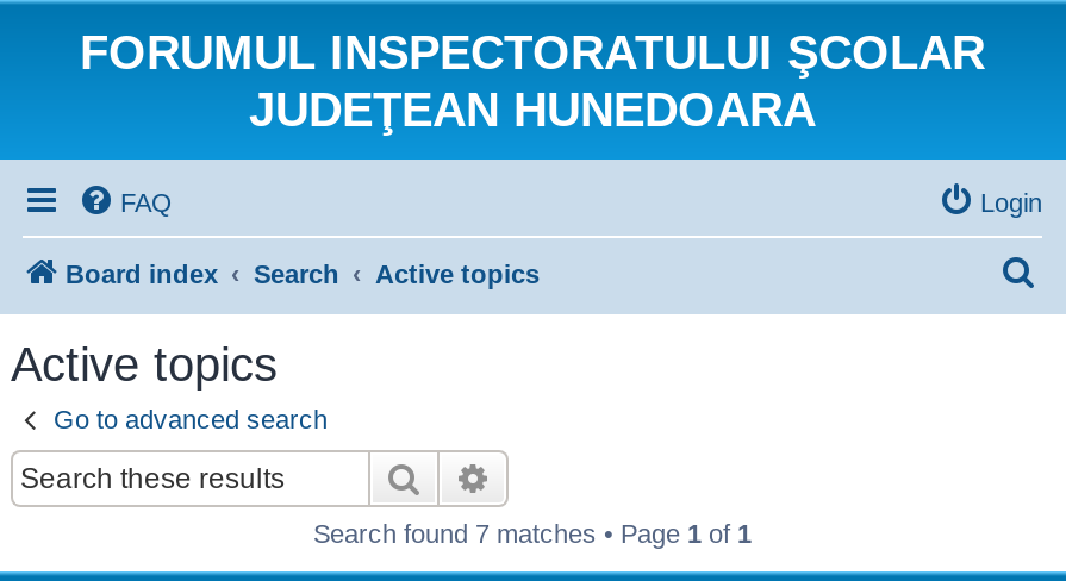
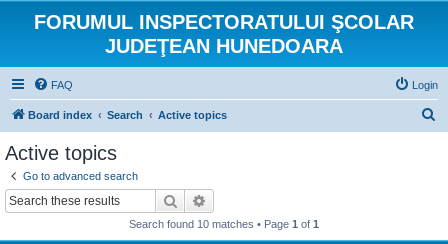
- Search found 7 matches • Page 1 of 1
+ Search found 10 matches • Page 1 of 1
